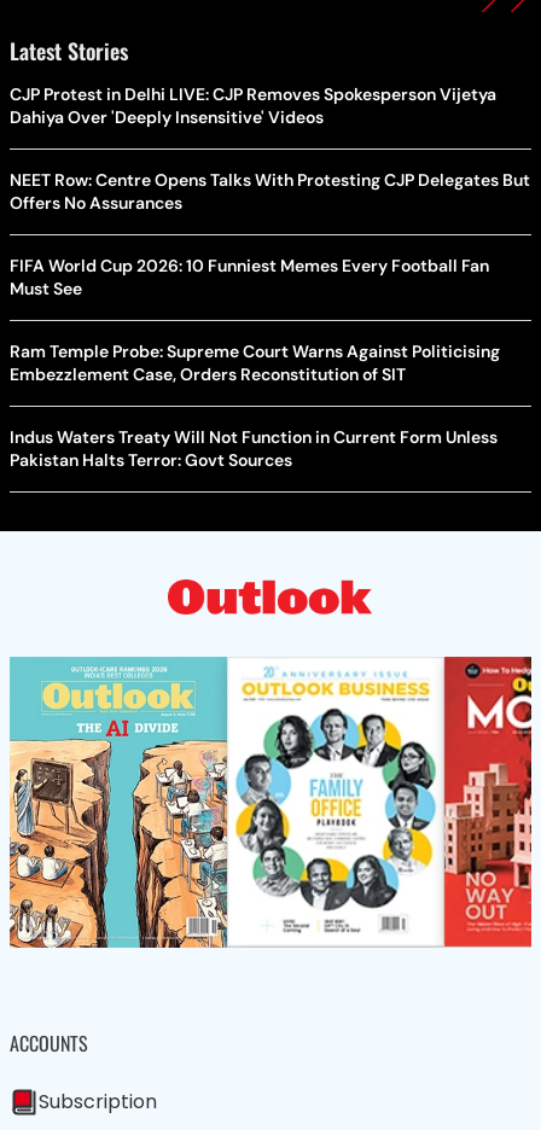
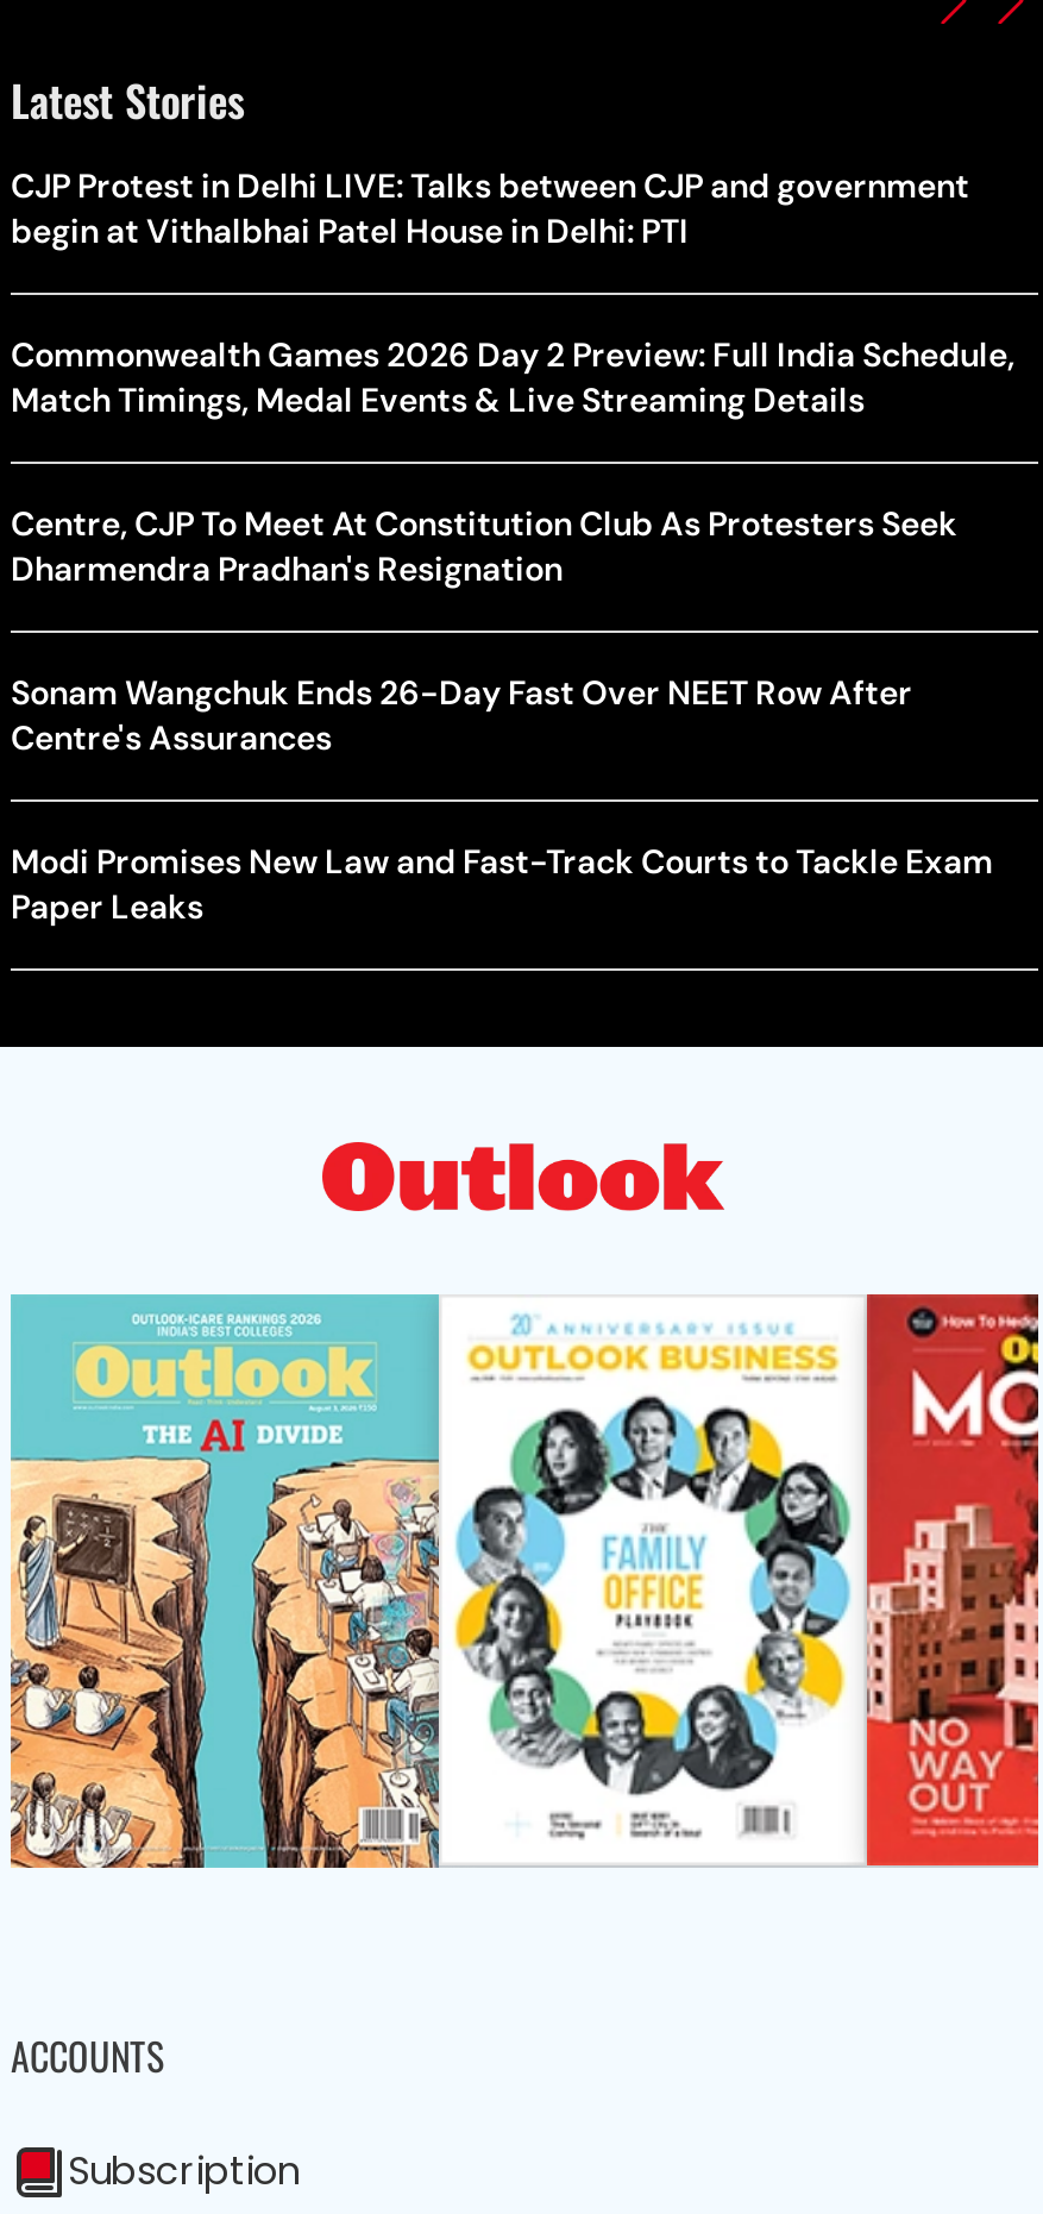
- CJP Protest in Delhi LIVE: CJP Removes Spokesperson Vijetya
- Dahiya Over 'Deeply Insensitive' Videos
+ CJP Protest in Delhi LIVE: Talks between CJP and government
+ begin at Vithalbhai Patel House in Delhi: PTI

- NEET Row: Centre Opens Talks With Protesting CJP Delegates But
- Offers No Assurances
+ Commonwealth Games 2026 Day 2 Preview: Full India Schedule,
+ Match Timings, Medal Events & Live Streaming Details

- FIFA World Cup 2026: 10 Funniest Memes Every Football Fan
- Must See
+ Centre, CJP To Meet At Constitution Club As Protesters Seek
+ Dharmendra Pradhan's Resignation

- Ram Temple Probe: Supreme Court Warns Against Politicising
- Embezzlement Case, Orders Reconstitution of SIT
+ Sonam Wangchuk Ends 26-Day Fast Over NEET Row After
+ Centre's Assurances

- Indus Waters Treaty Will Not Function in Current Form Unless
- Pakistan Halts Terror: Govt Sources
+ Modi Promises New Law and Fast-Track Courts to Tackle Exam
+ Paper Leaks
